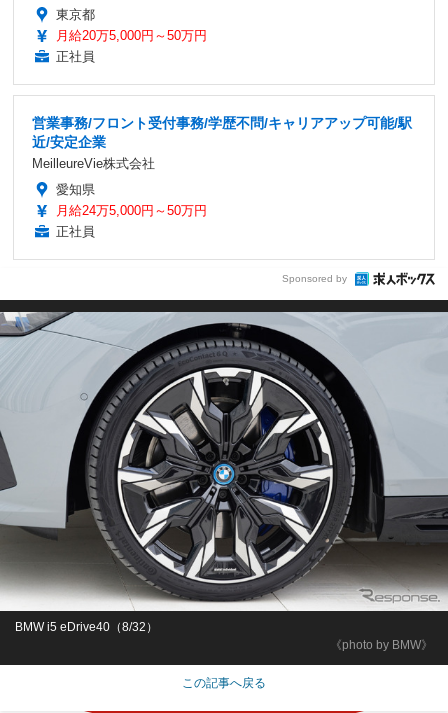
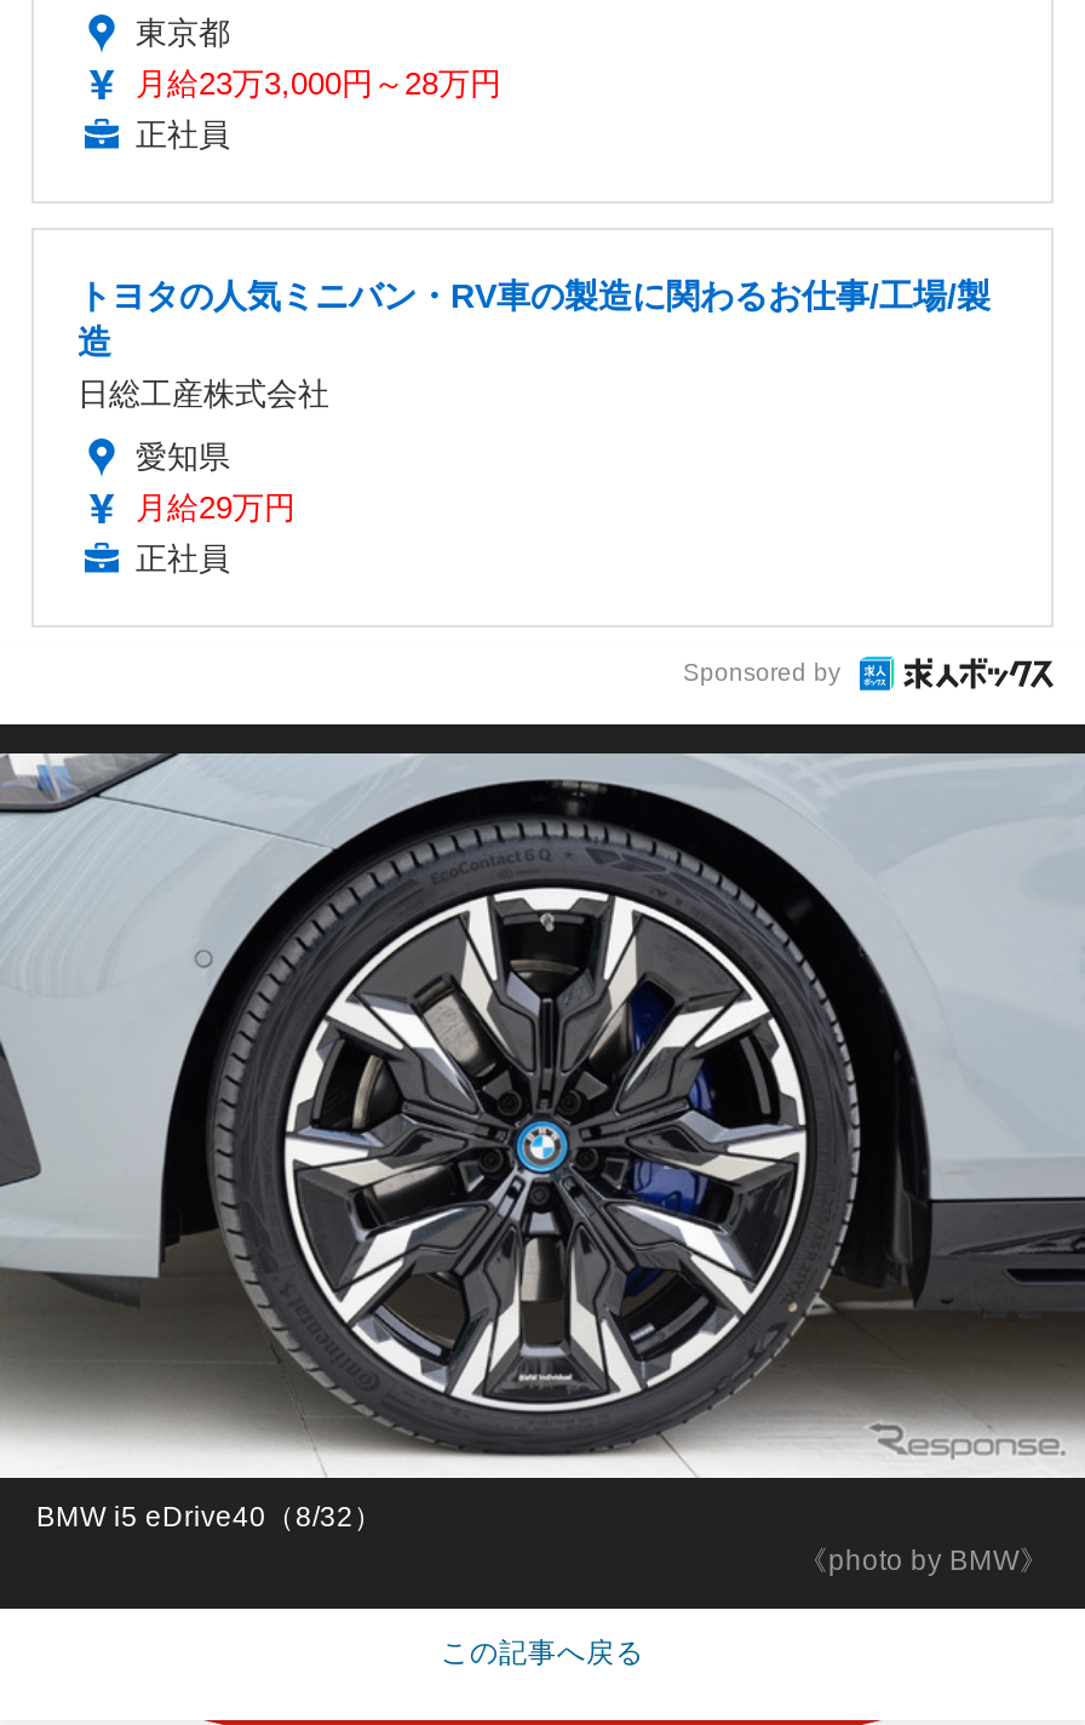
- 月給20万5,000円～50万円
+ 月給23万3,000円～28万円

- 営業事務/フロント受付事務/学歴不問/キャリアアップ可能/駅
- 近/安定企業
- MeilleureVie株式会社
+ トヨタの人気ミニバン・RV車の製造に関わるお仕事/工場/製
+ 造
+ 日総工産株式会社

- 月給24万5,000円～50万円
+ 月給29万円
